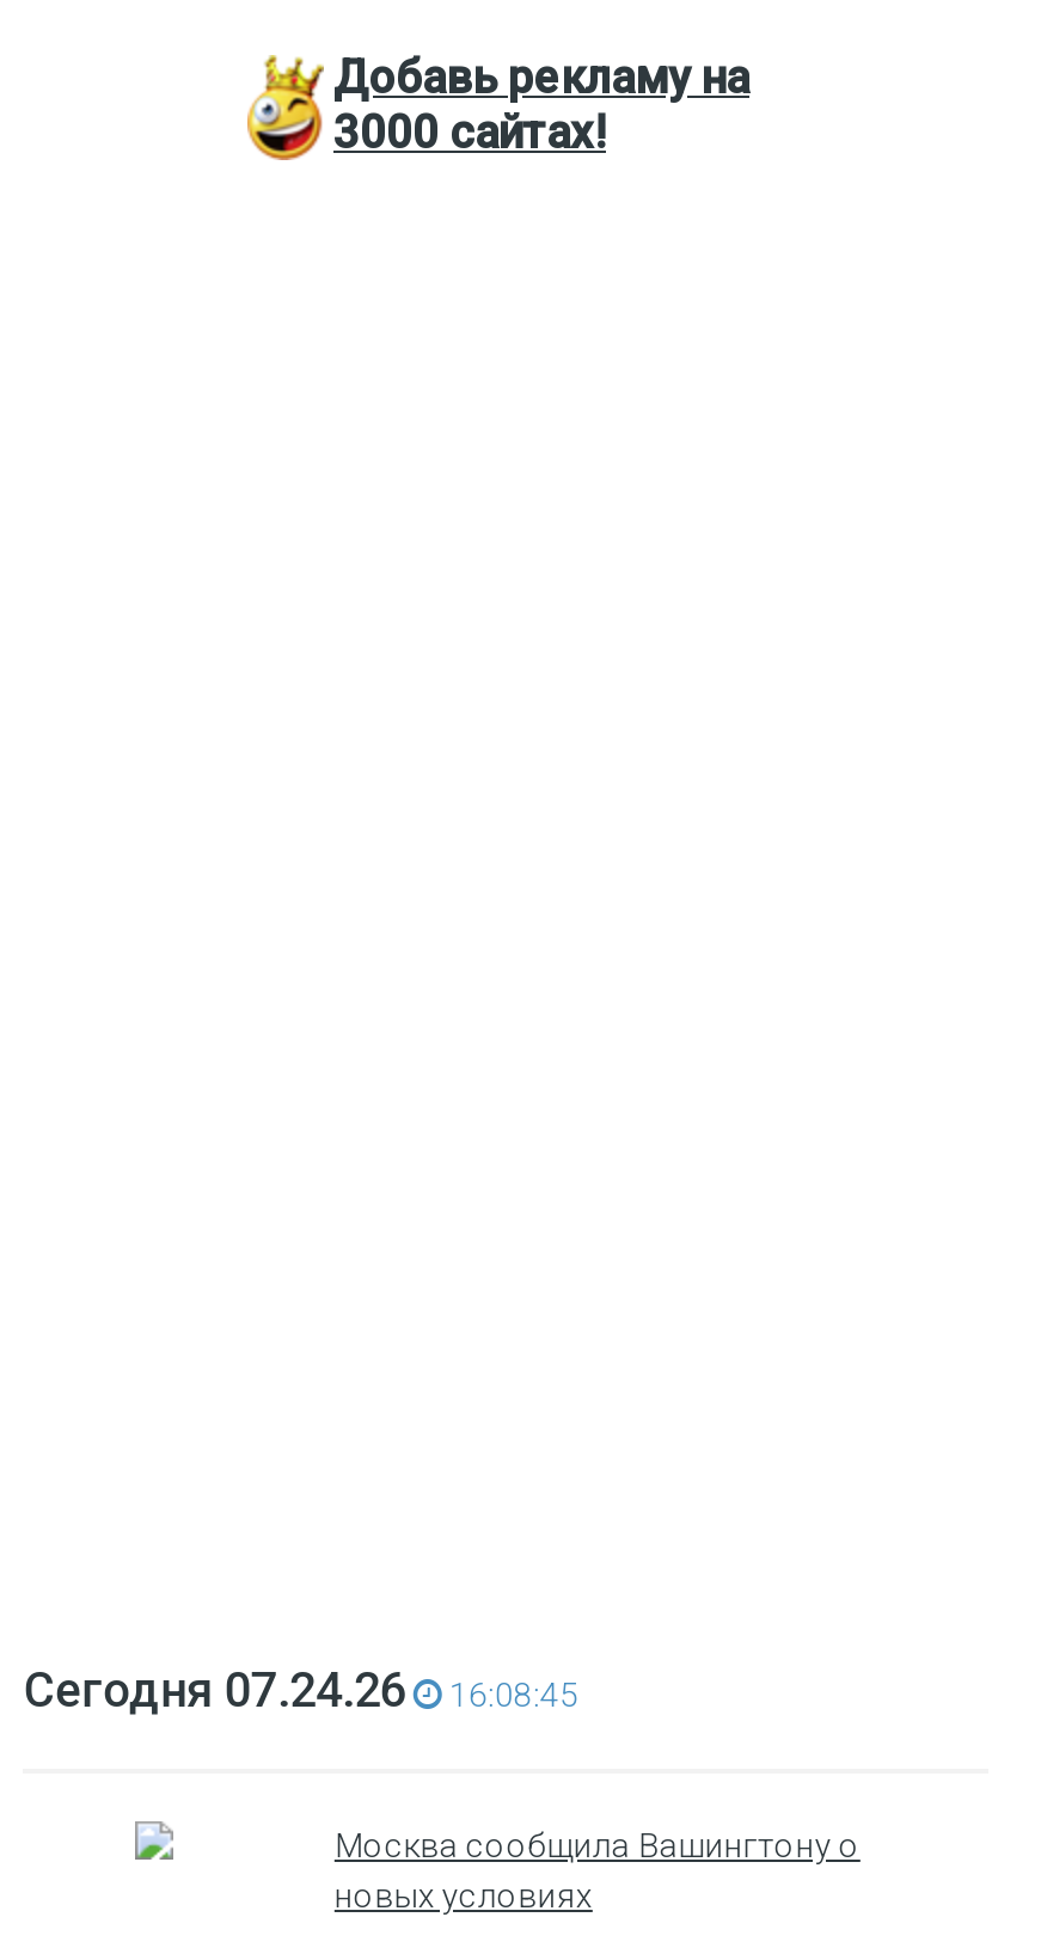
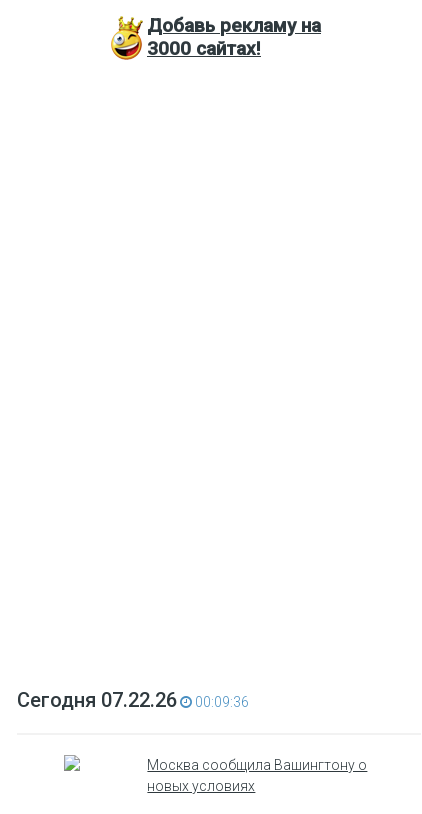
- Сегодня 07.24.26
+ Сегодня 07.22.26

- 16:08:45
+ 00:09:36
